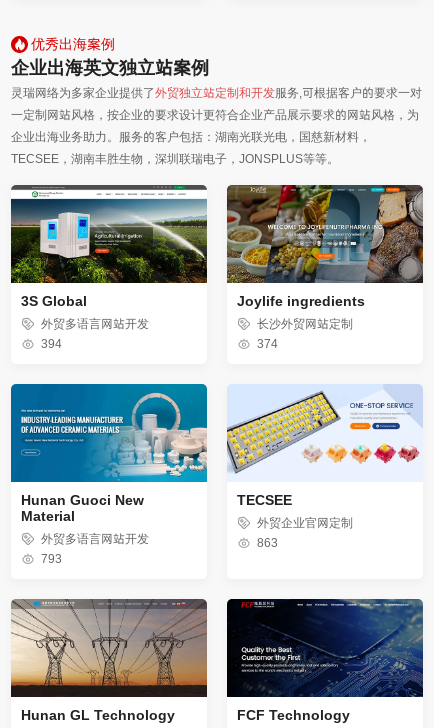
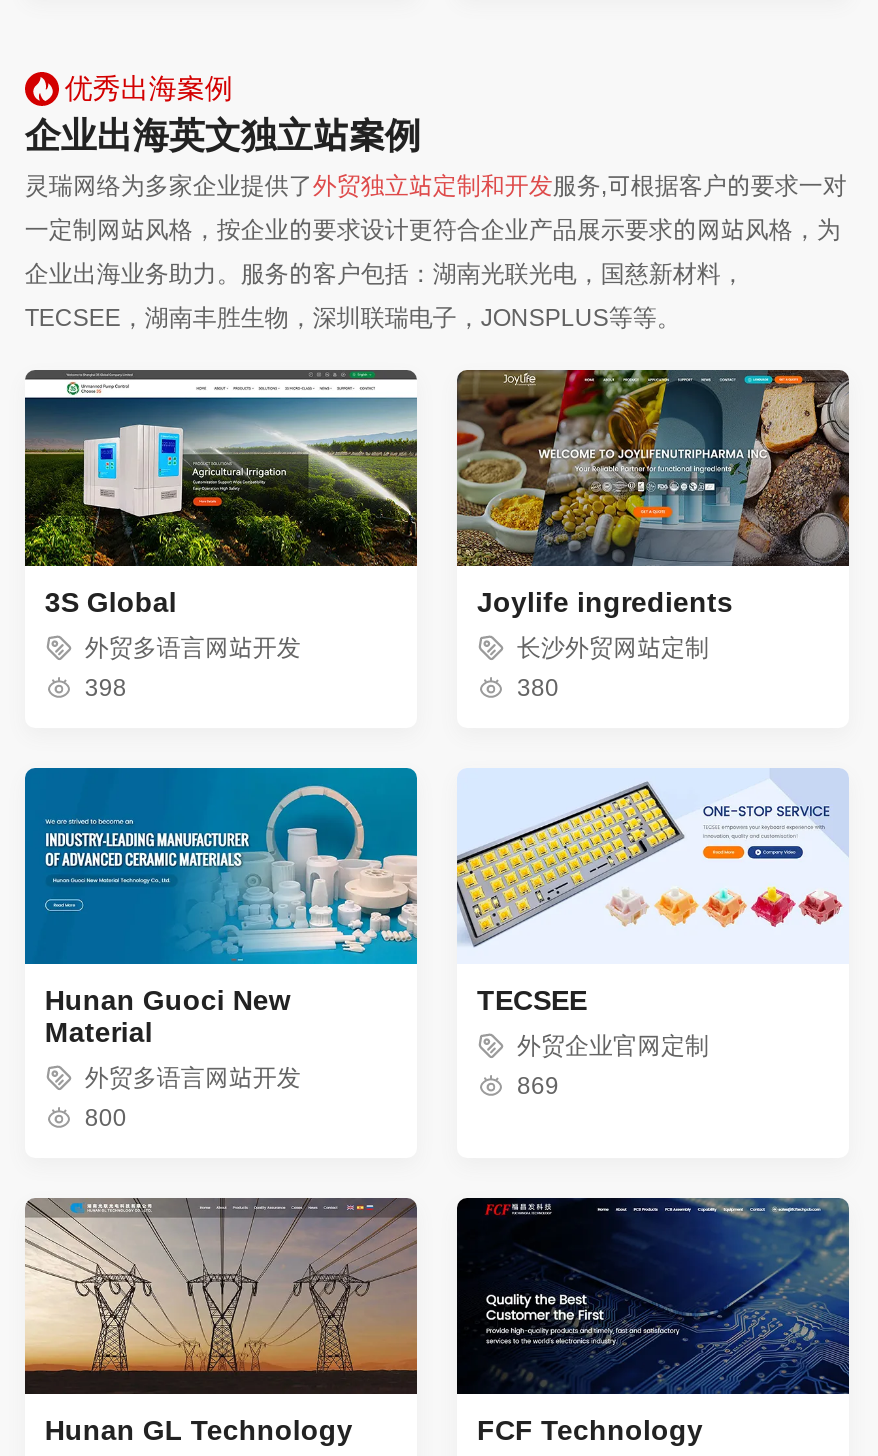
- 394
+ 398

- 374
+ 380

- 863
+ 869

- 793
+ 800
